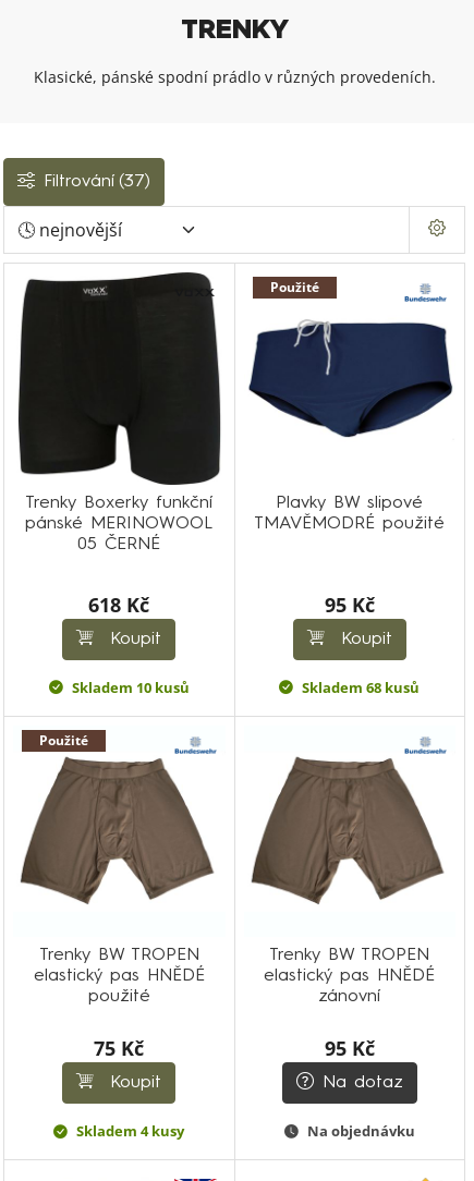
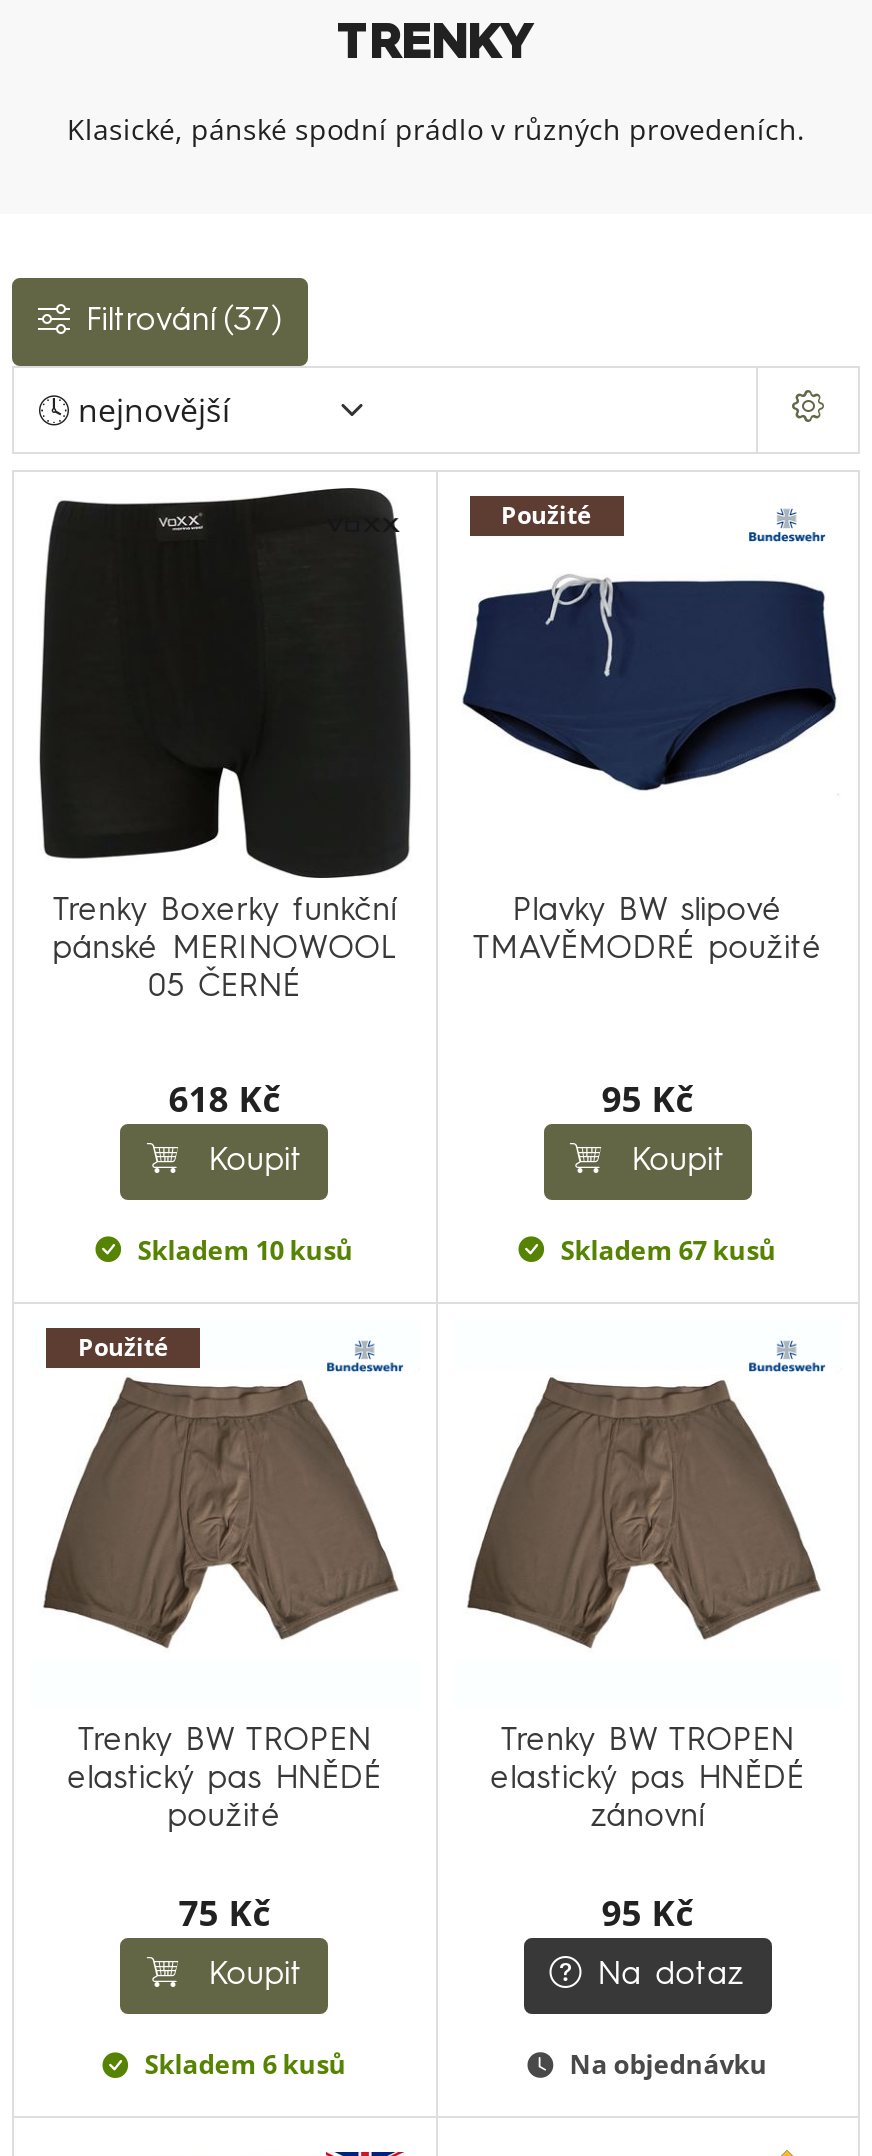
- Skladem 68 kusů
+ Skladem 67 kusů

- Skladem 4 kusy
+ Skladem 6 kusů
